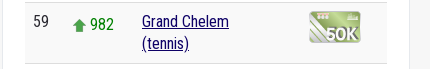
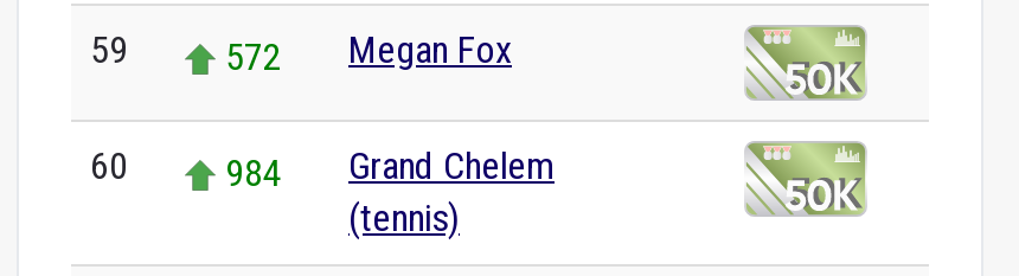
- 982
+ 572
+ Megan Fox
+ 60
+ 984
